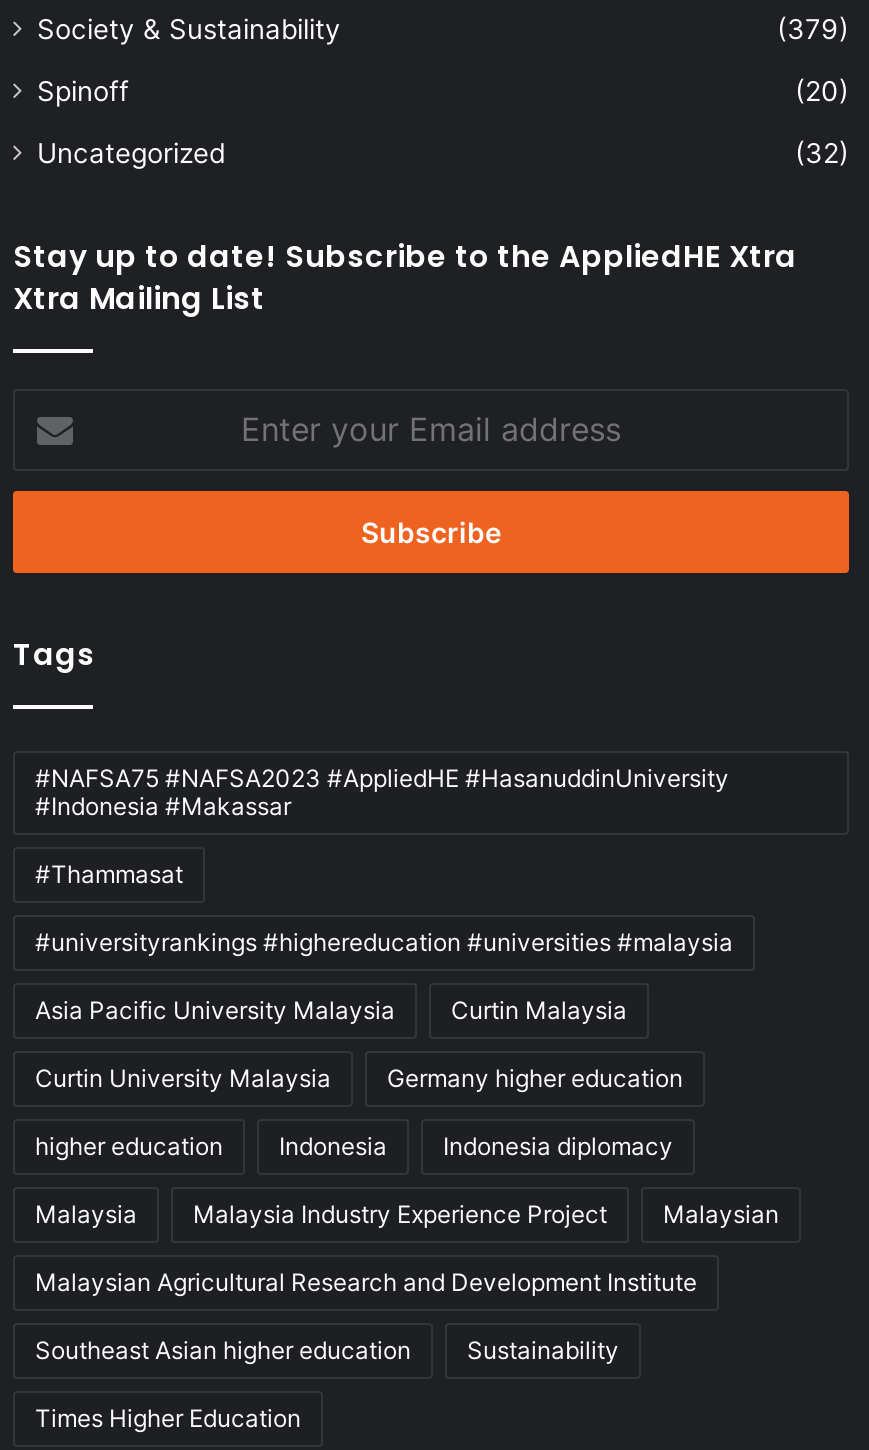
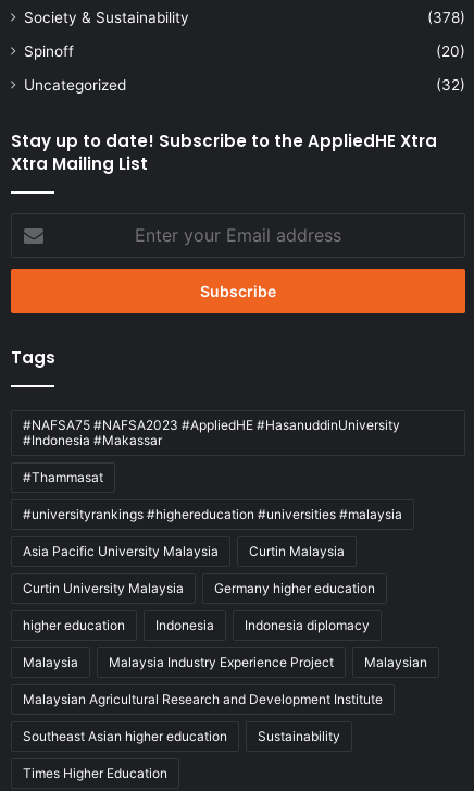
- (379)
+ (378)
